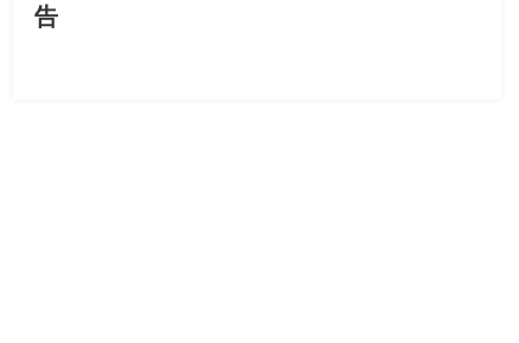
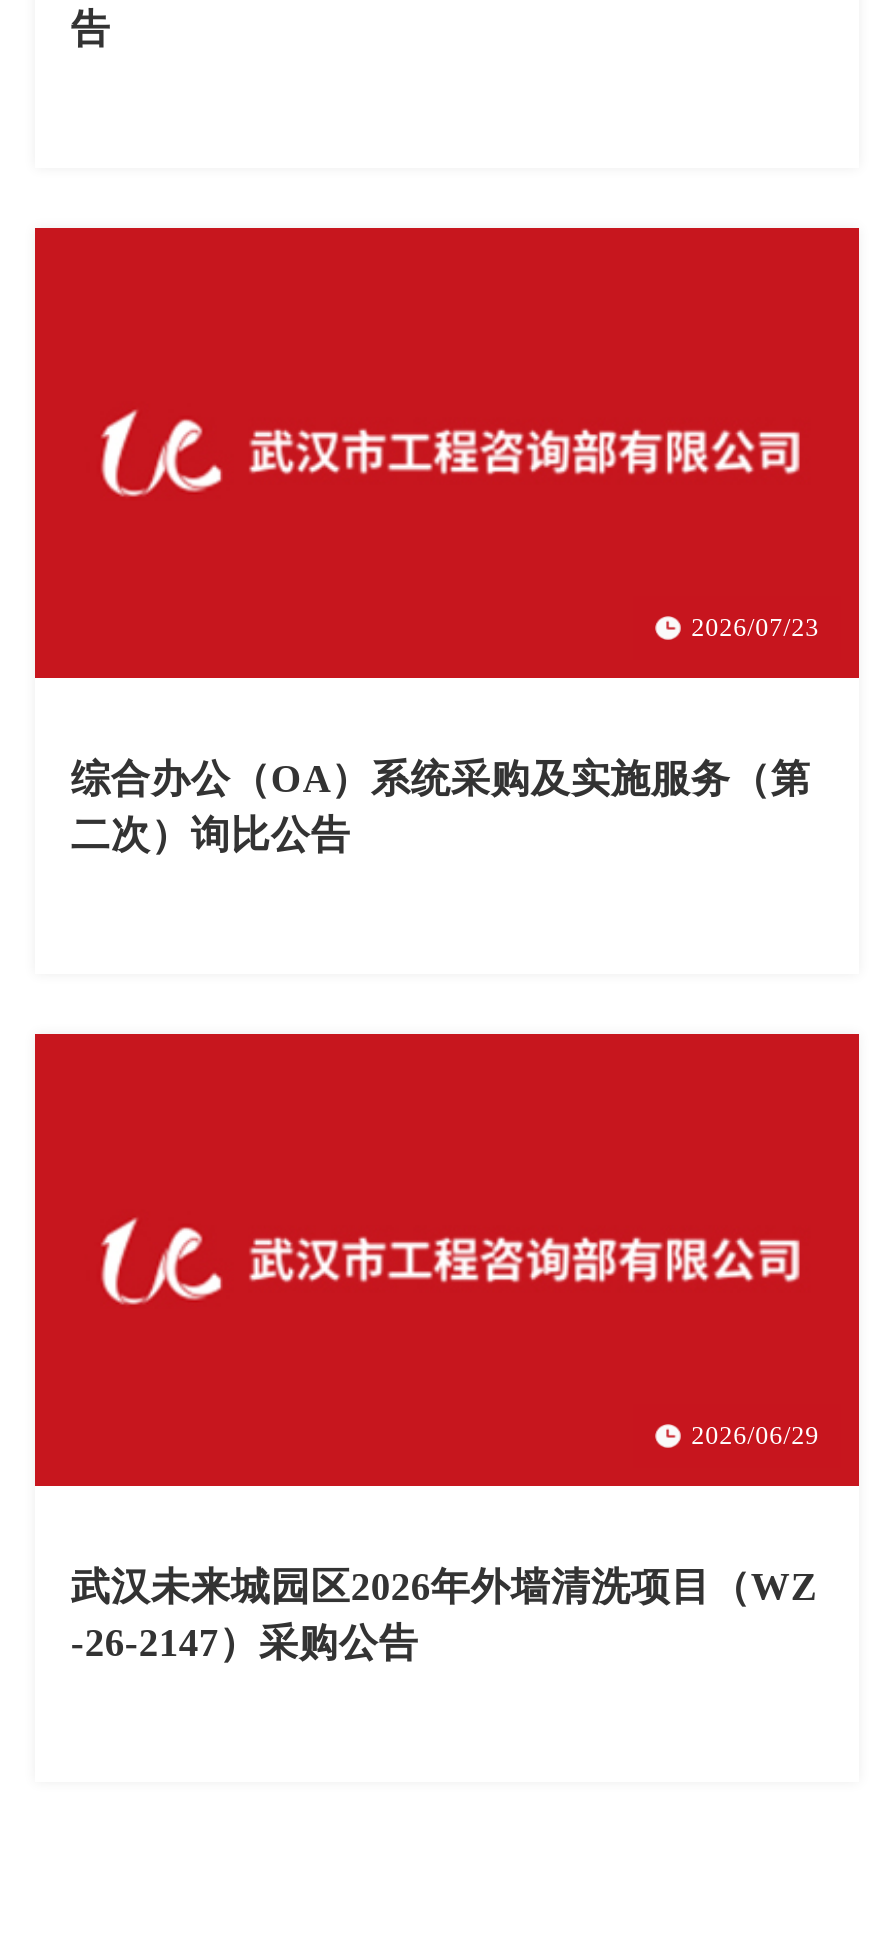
+ [image]
+ 2026/07/23

+ [image]
+ 2026/06/29

+ 综合办公（OA）系统采购及实施服务（第
+ 二次）询比公告

+ 武汉未来城园区2026年外墙清洗项目（WZ
+ -26-2147）采购公告
